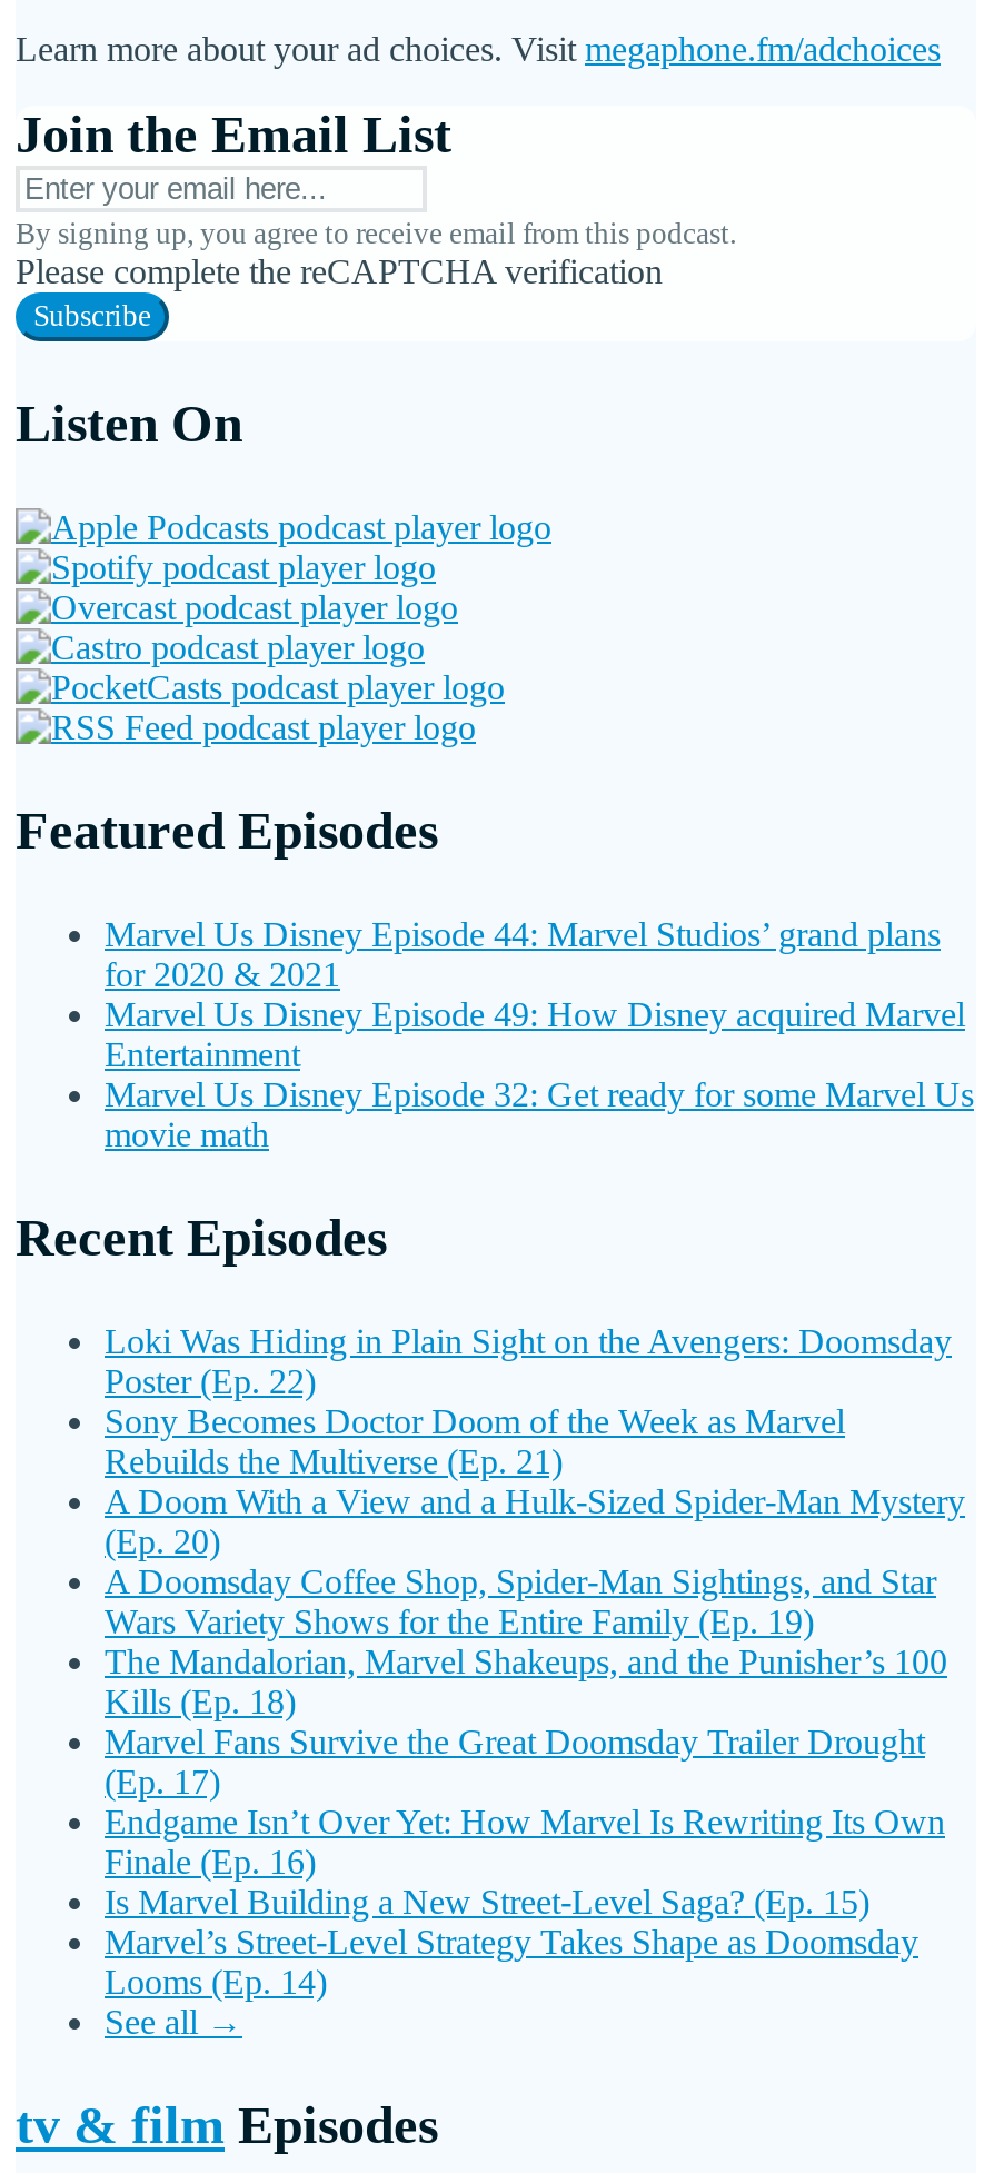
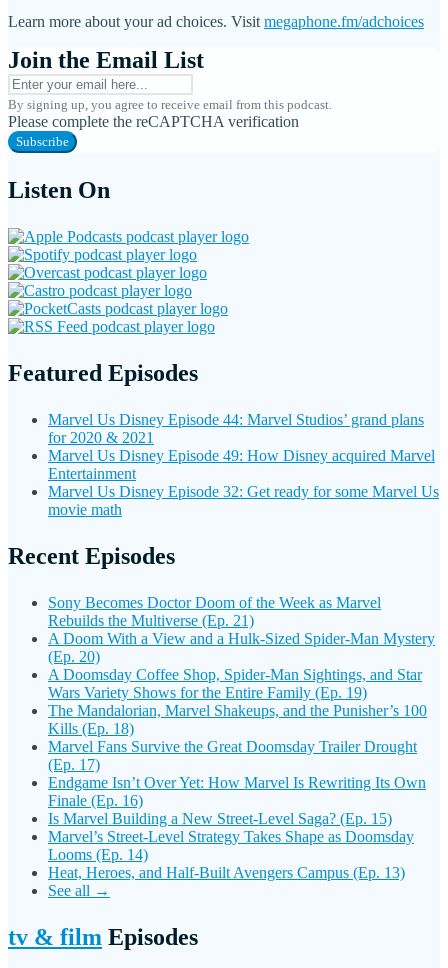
- Loki Was Hiding in Plain Sight on the Avengers: Doomsday
- Poster (Ep. 22)

moved up: Sony Becomes Doctor Doom of the Week as Marvel | Rebuilds the Multiverse (Ep. 21) | A Doom With a View and a Hulk-Sized Spider-Man Mystery | ... | Marvel’s Street-Level Strategy Takes Shape as Doomsday | Looms (Ep. 14)

+ Heat, Heroes, and Half-Built Avengers Campus (Ep. 13)
